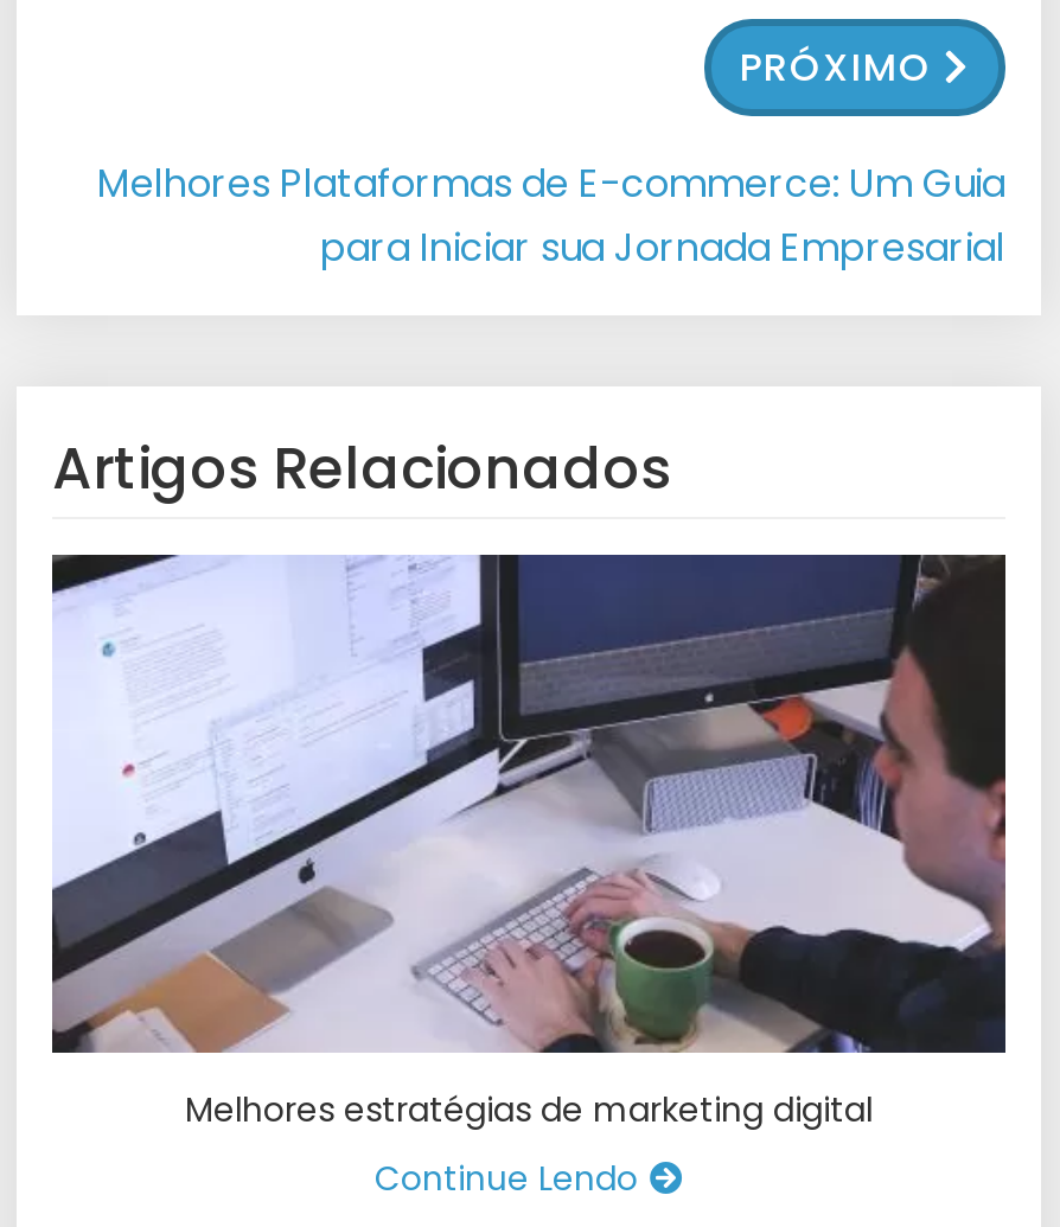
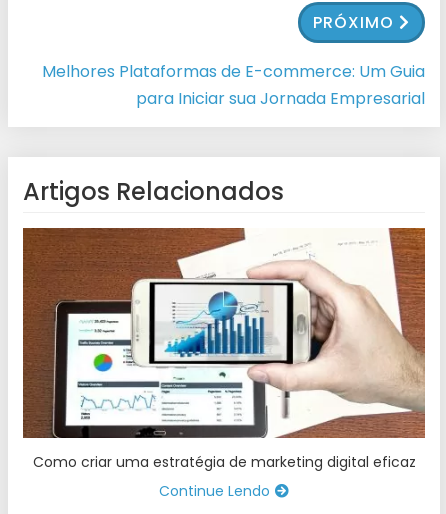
- [image]
- Melhores estratégias de marketing digital
+ [image]
+ Como criar uma estratégia de marketing digital eficaz
